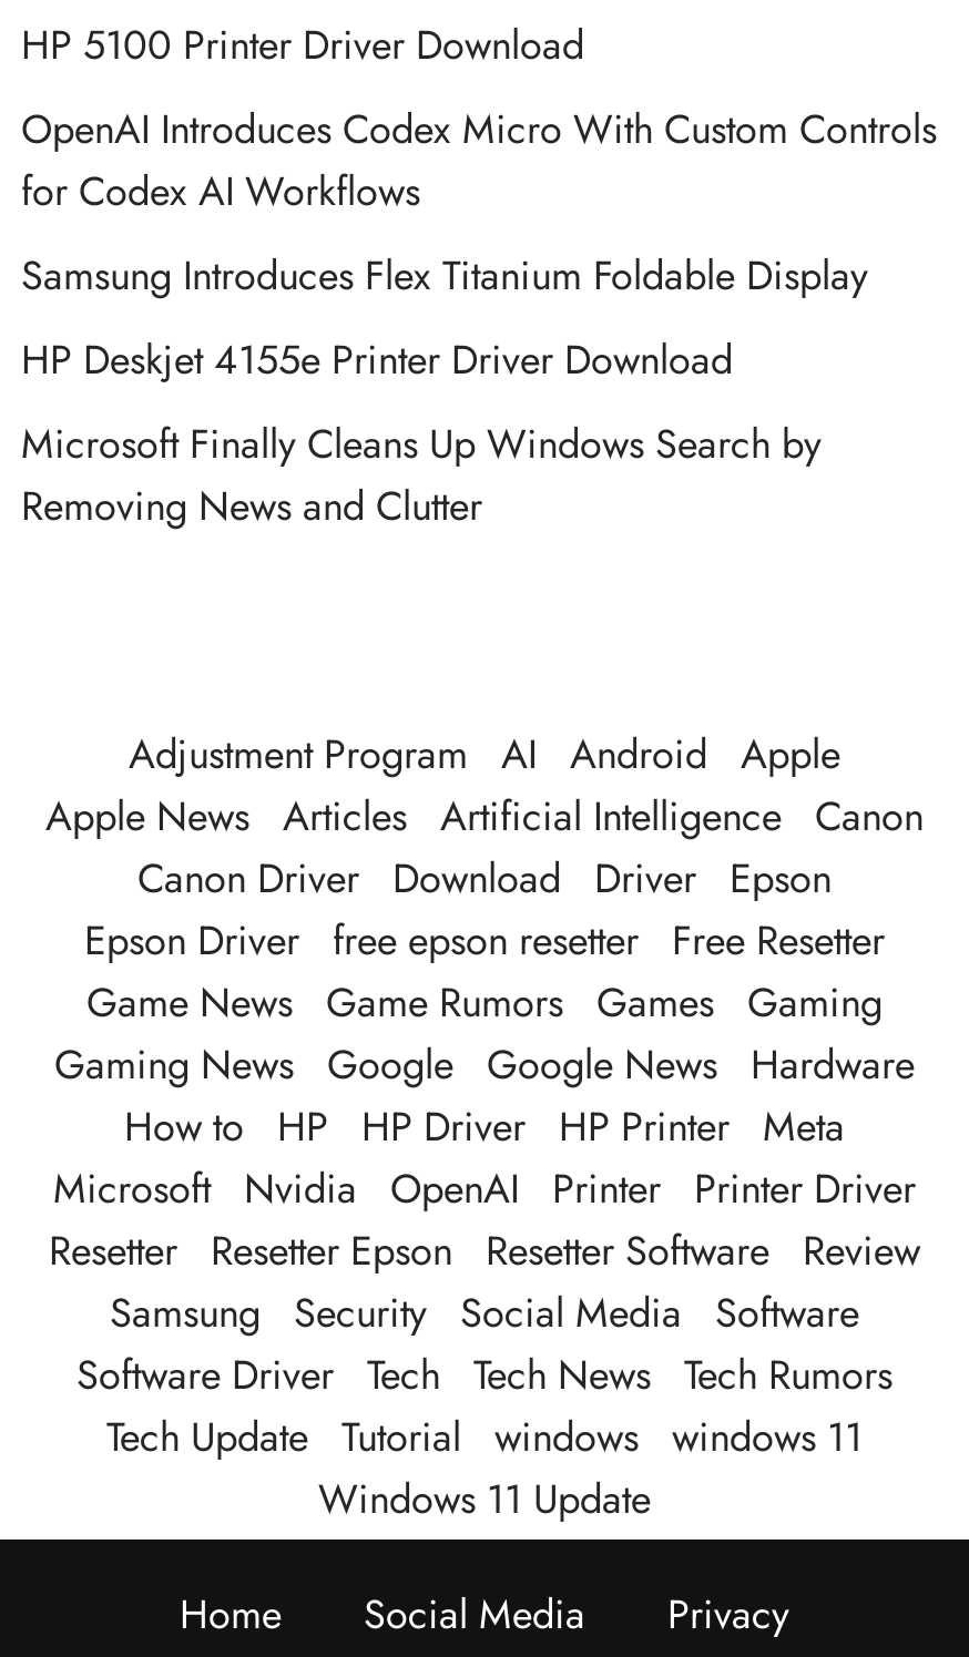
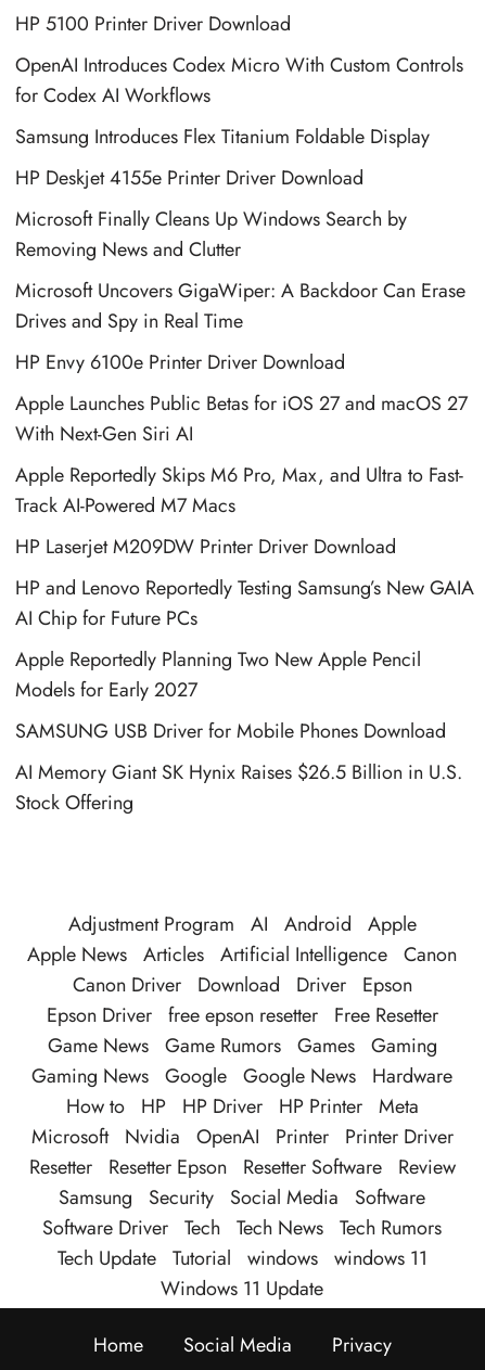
+ Microsoft Uncovers GigaWiper: A Backdoor Can Erase
+ Drives and Spy in Real Time
+ HP Envy 6100e Printer Driver Download
+ Apple Launches Public Betas for iOS 27 and macOS 27
+ With Next-Gen Siri AI
+ Apple Reportedly Skips M6 Pro, Max, and Ultra to Fast-
+ Track AI-Powered M7 Macs
+ HP Laserjet M209DW Printer Driver Download
+ HP and Lenovo Reportedly Testing Samsung’s New GAIA
+ AI Chip for Future PCs
+ Apple Reportedly Planning Two New Apple Pencil
+ Models for Early 2027
+ SAMSUNG USB Driver for Mobile Phones Download
+ AI Memory Giant SK Hynix Raises $26.5 Billion in U.S.
+ Stock Offering
